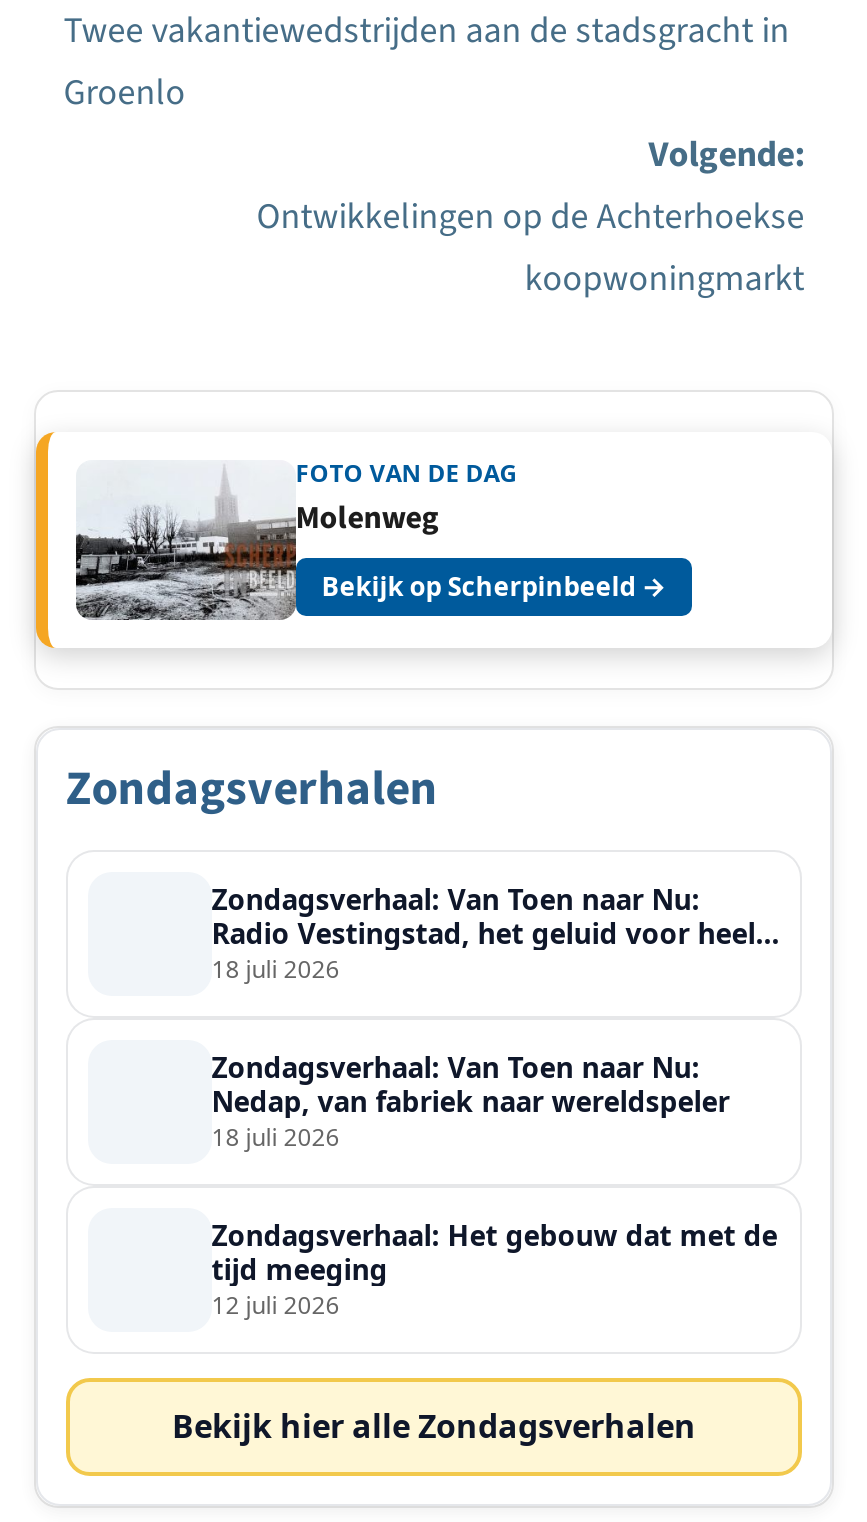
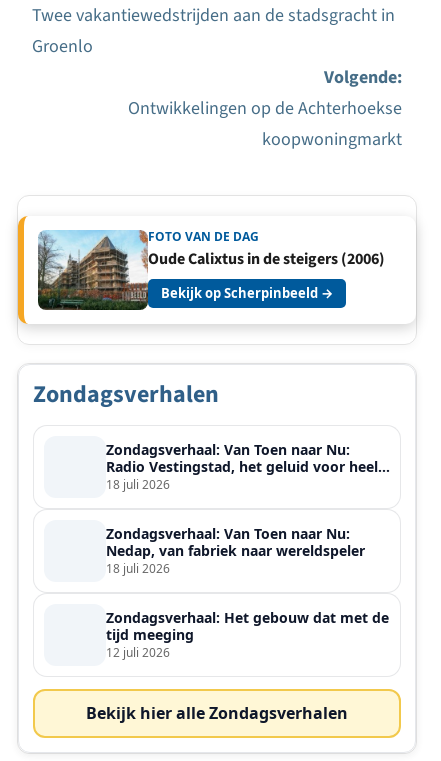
- [image]
- Molenweg
+ [image]
+ Oude Calixtus in de steigers (2006)
